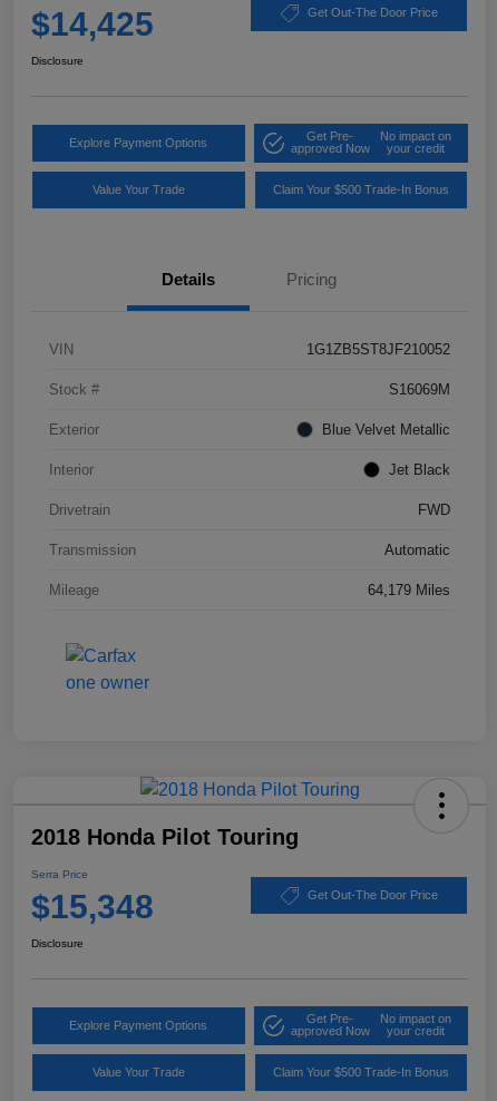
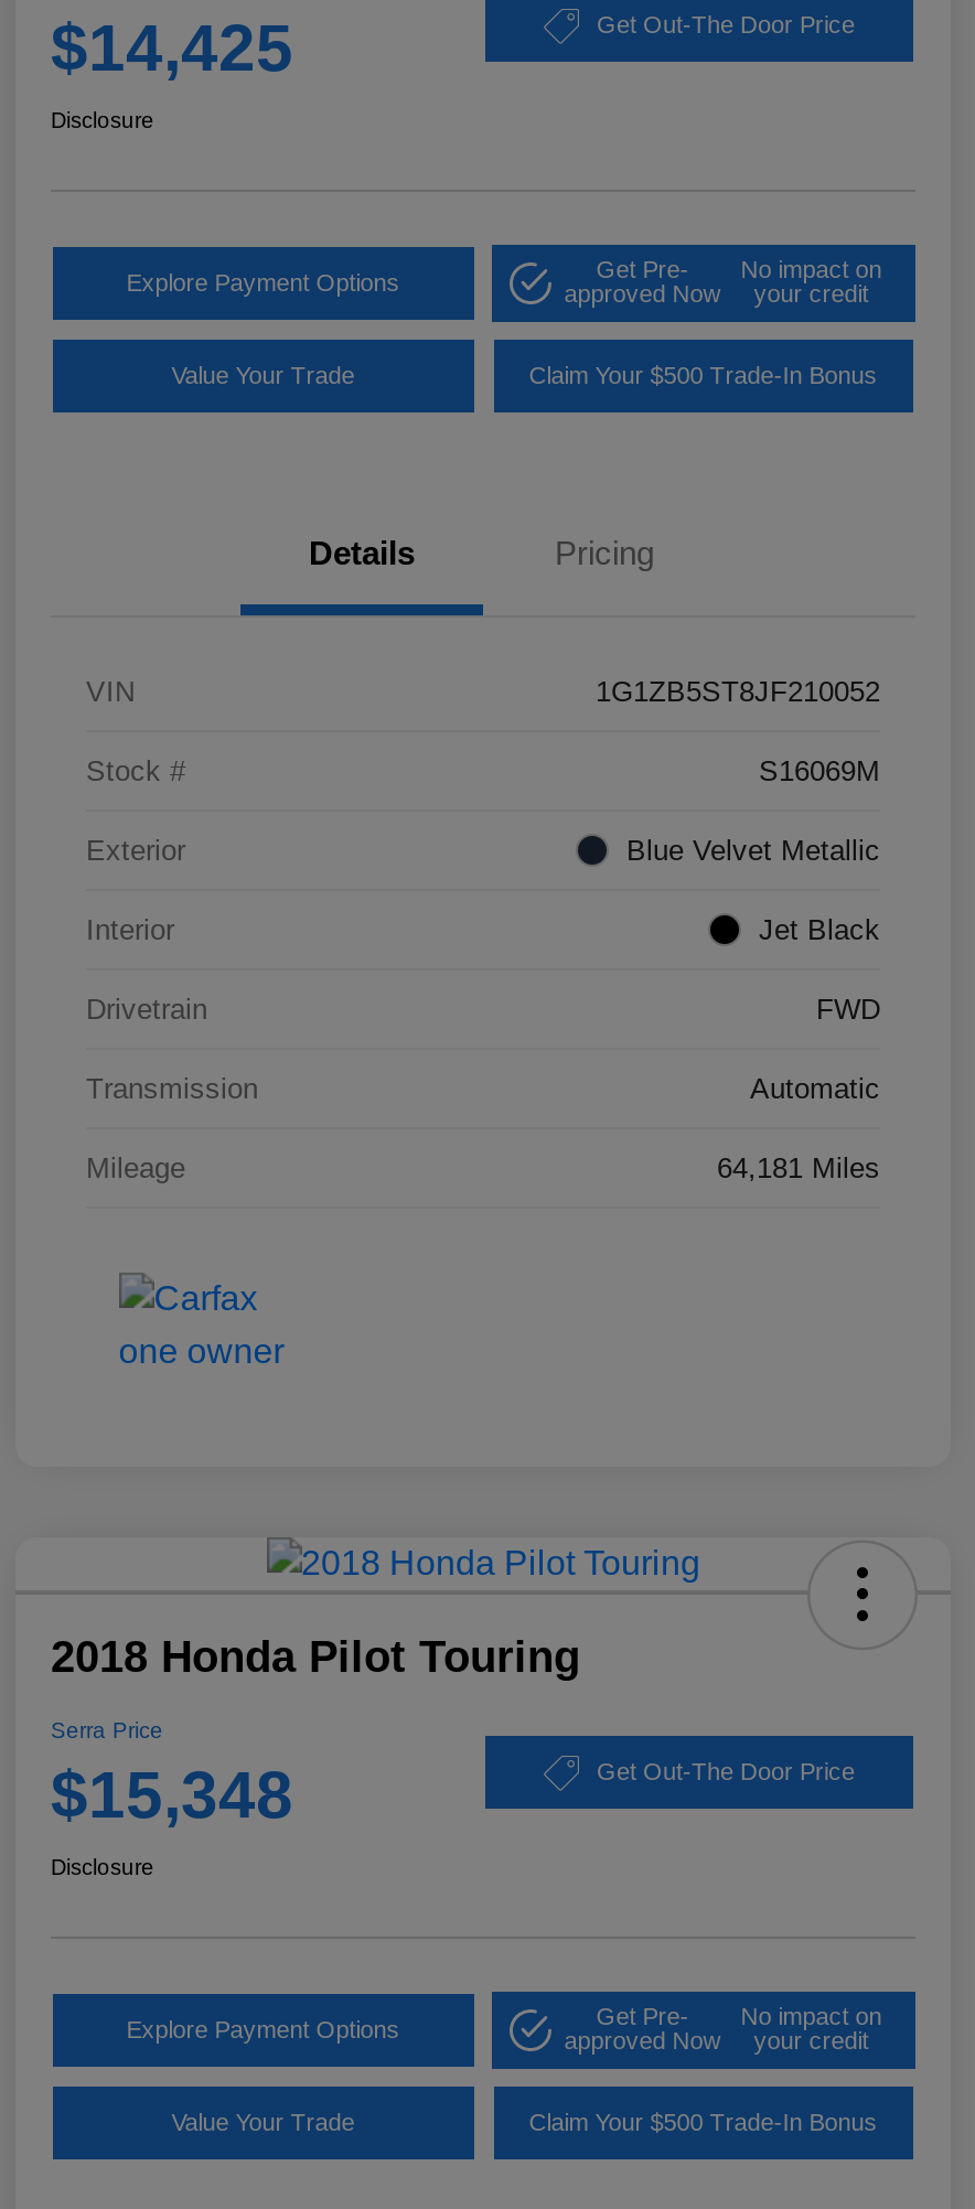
- 64,179 Miles
+ 64,181 Miles
